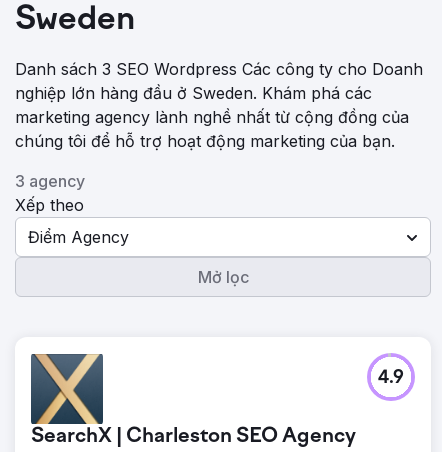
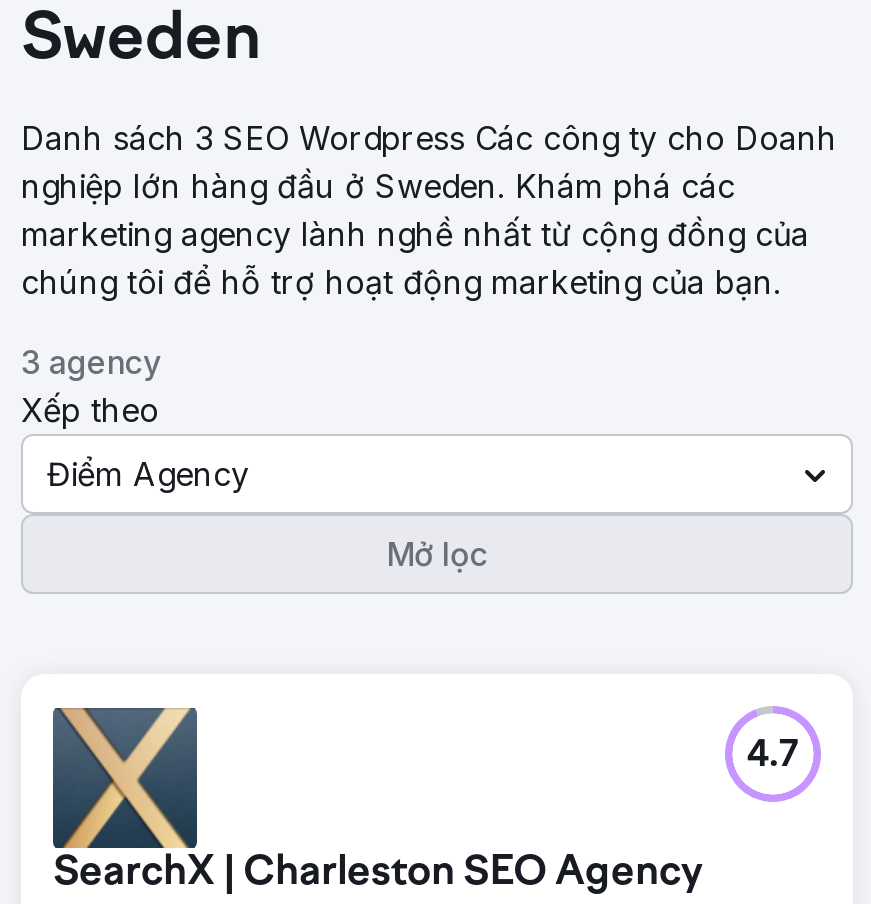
- 4.9
+ 4.7
